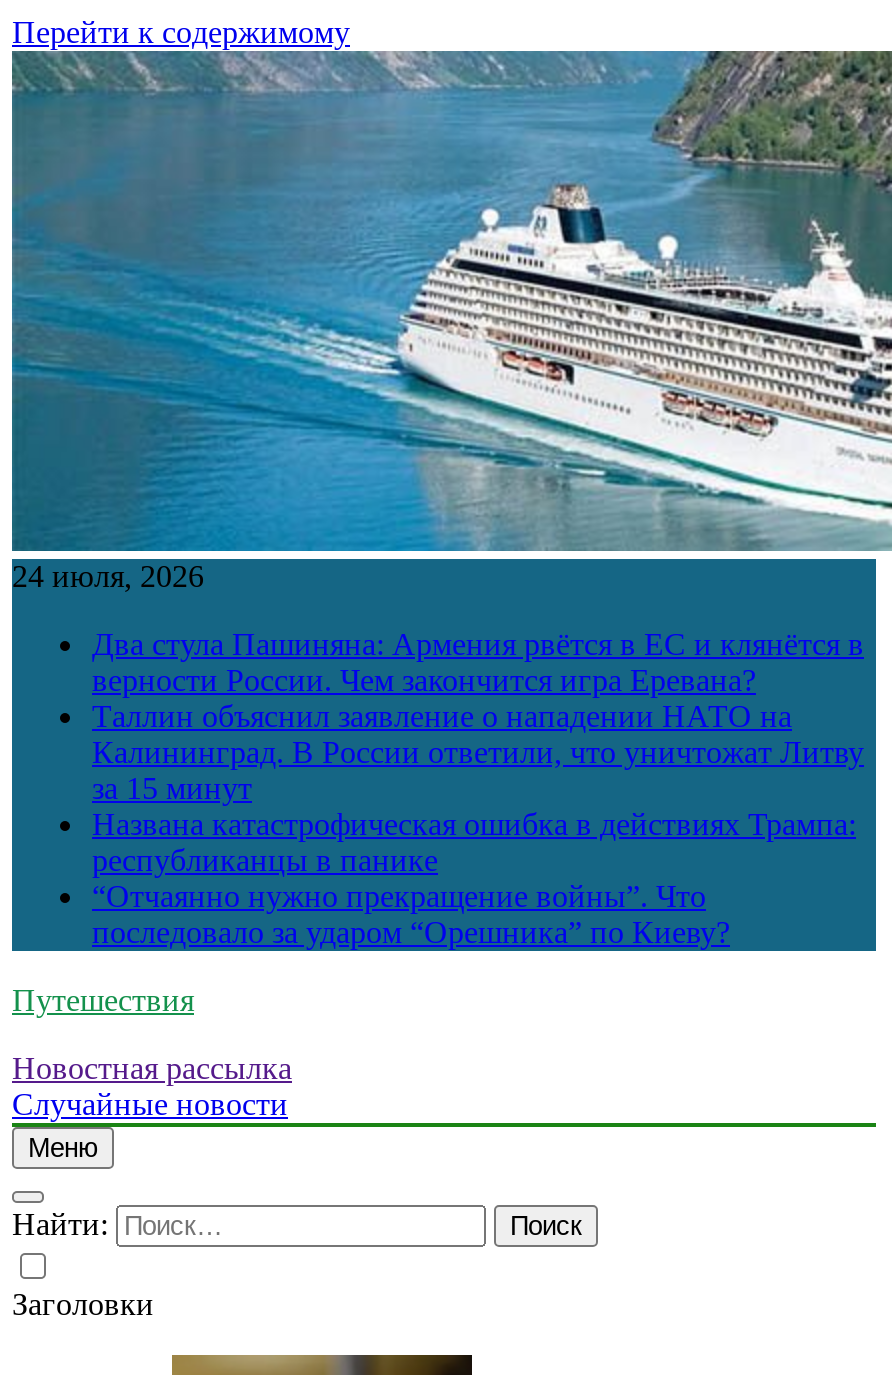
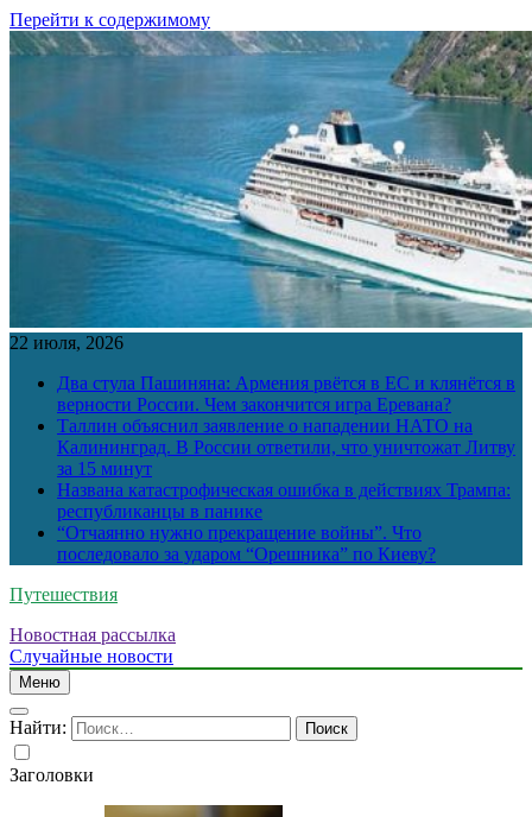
- 24 июля, 2026
+ 22 июля, 2026
